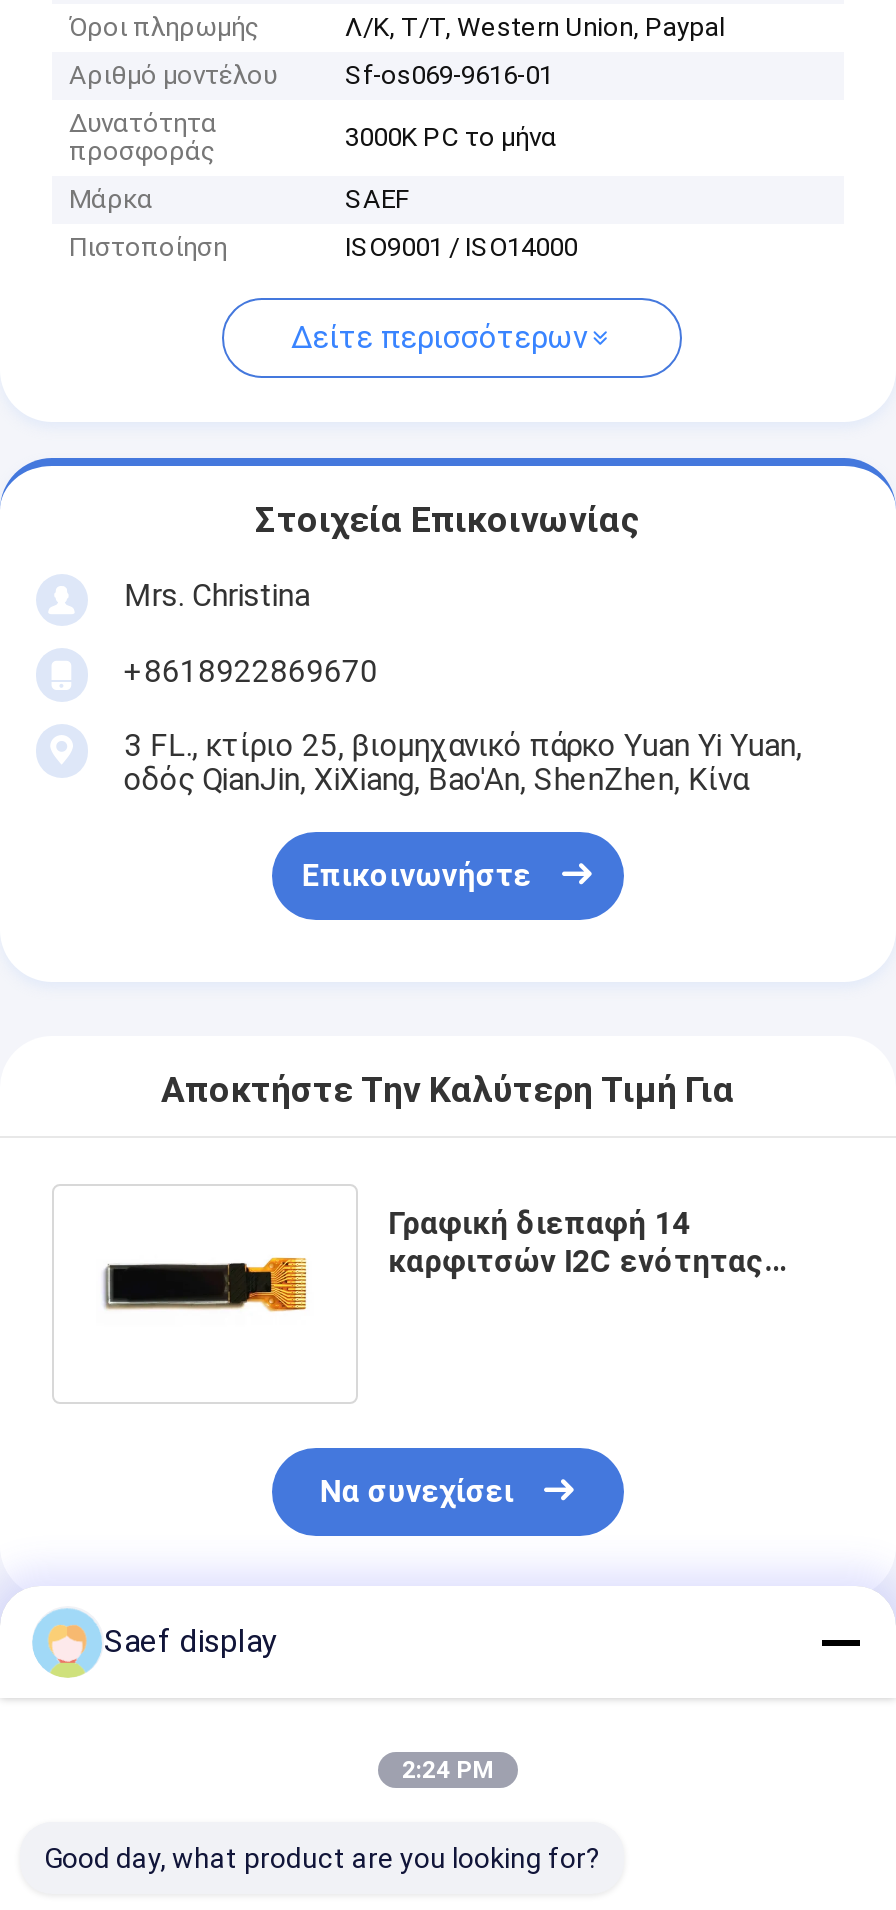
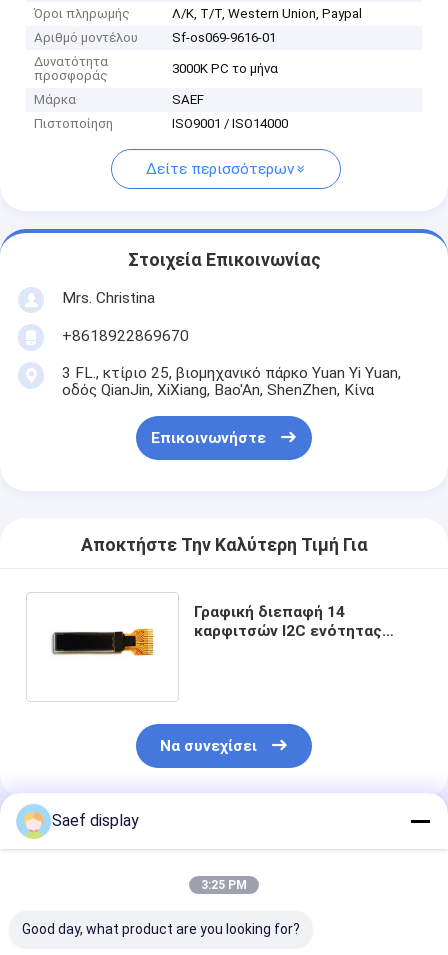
- 2:24 PM
+ 3:25 PM
